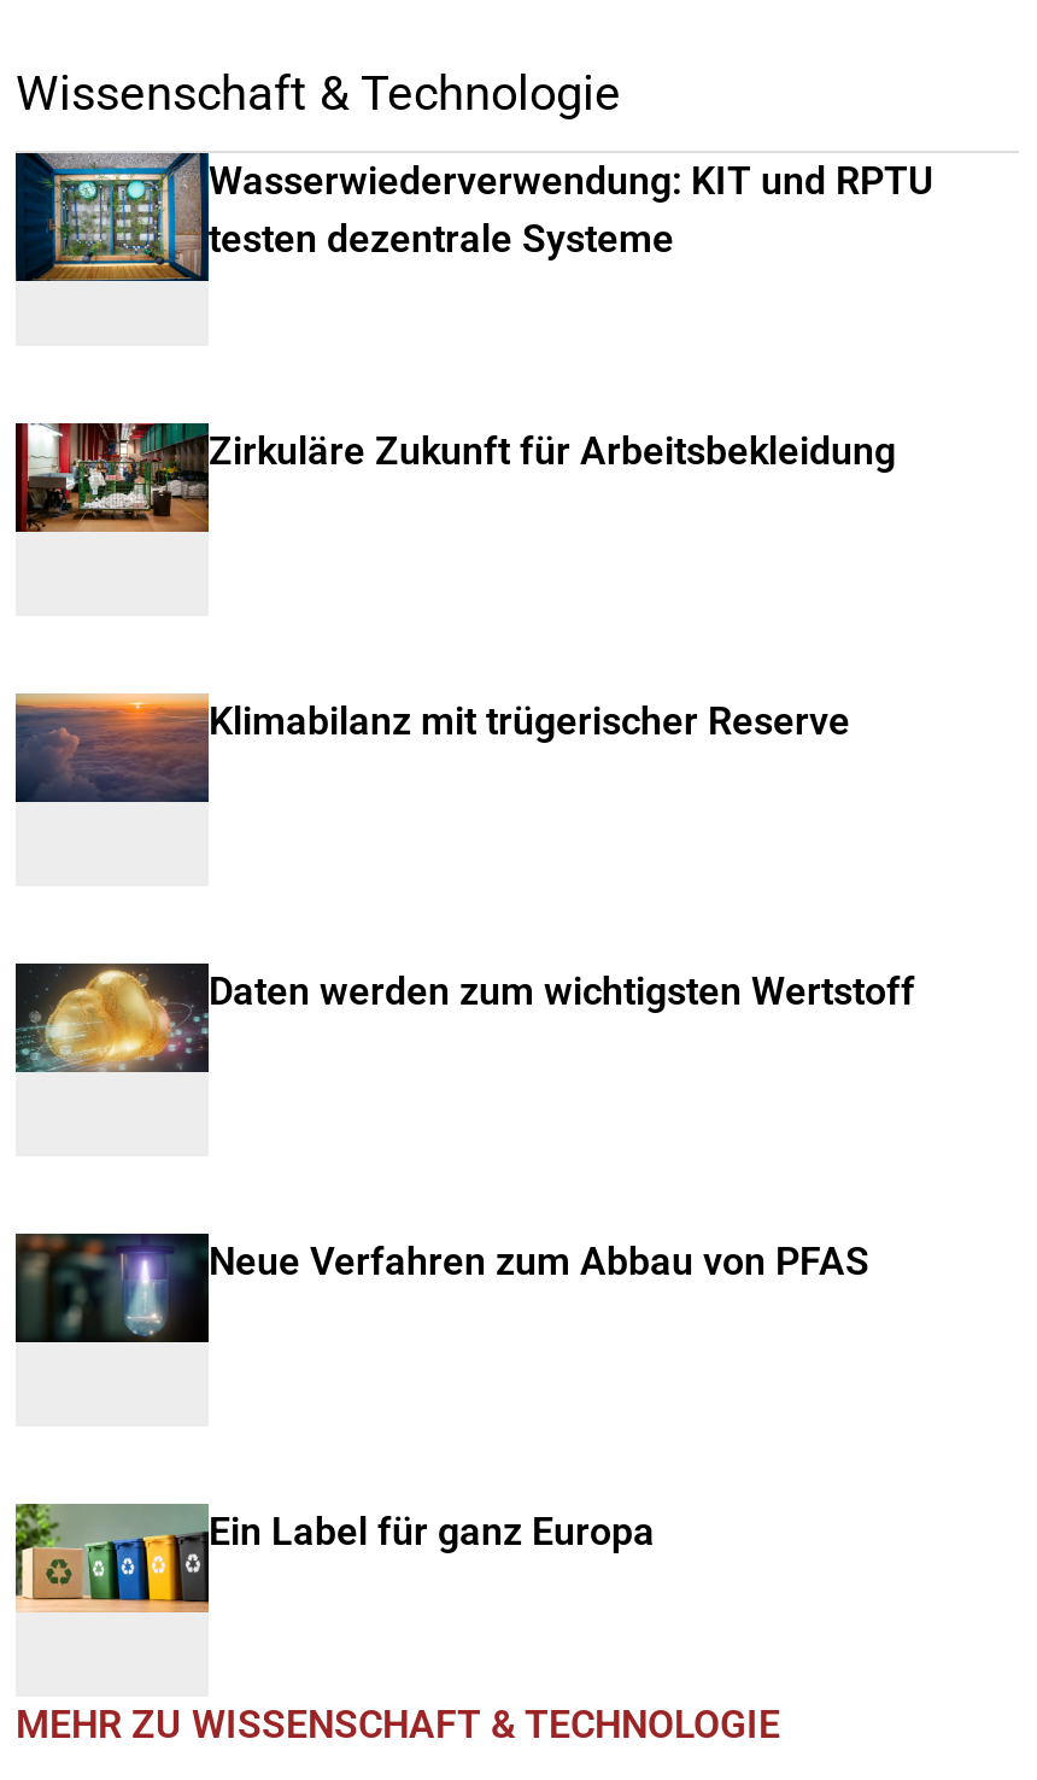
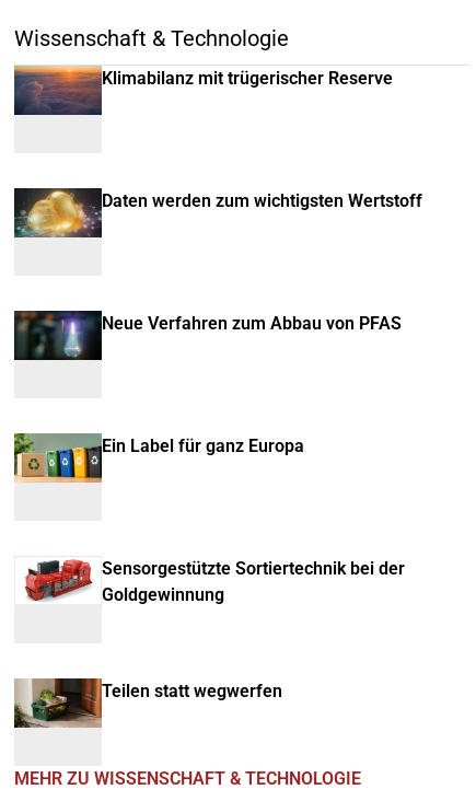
- [image]
- Wasserwiederverwendung: KIT und RPTU
- testen dezentrale Systeme

- [image]
- Zirkuläre Zukunft für Arbeitsbekleidung

moved up: [image] | Klimabilanz mit trügerischer Reserve | Daten werden zum wichtigsten Wertstoff | Neue Verfahren zum Abbau von PFAS | Ein Label für ganz Europa

moved up: [image]

+ [image]
+ Teilen statt wegwerfen

+ [image]
+ Sensorgestützte Sortiertechnik bei der
+ Goldgewinnung
